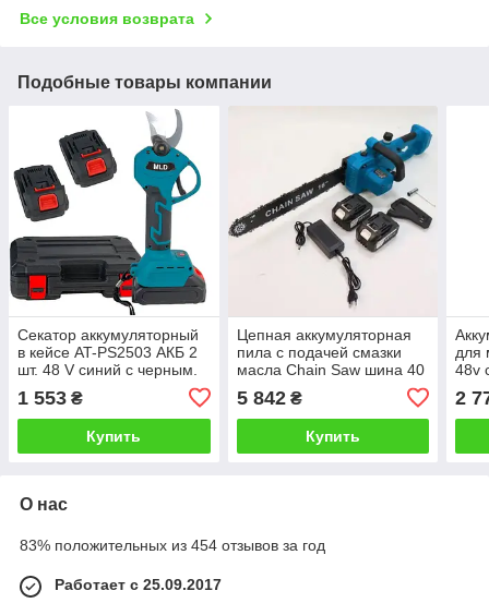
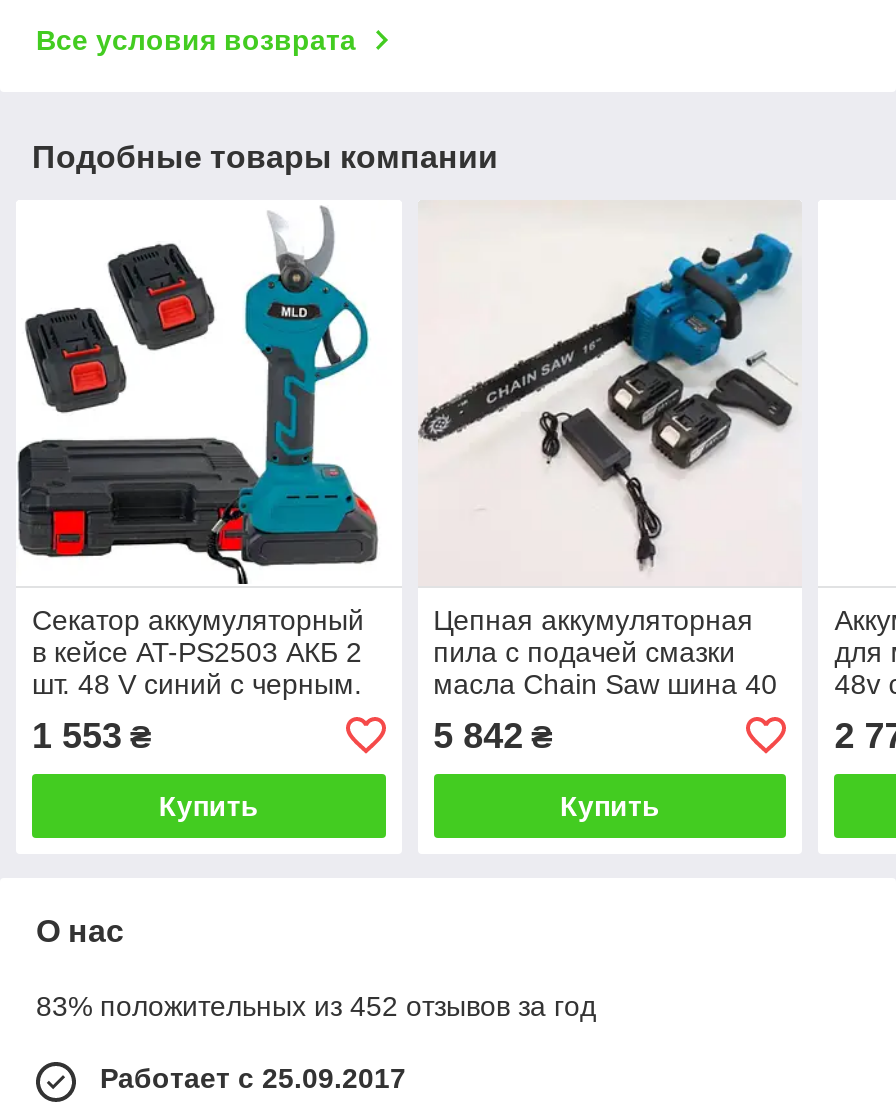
- 83% положительных из 454 отзывов за год
+ 83% положительных из 452 отзывов за год
